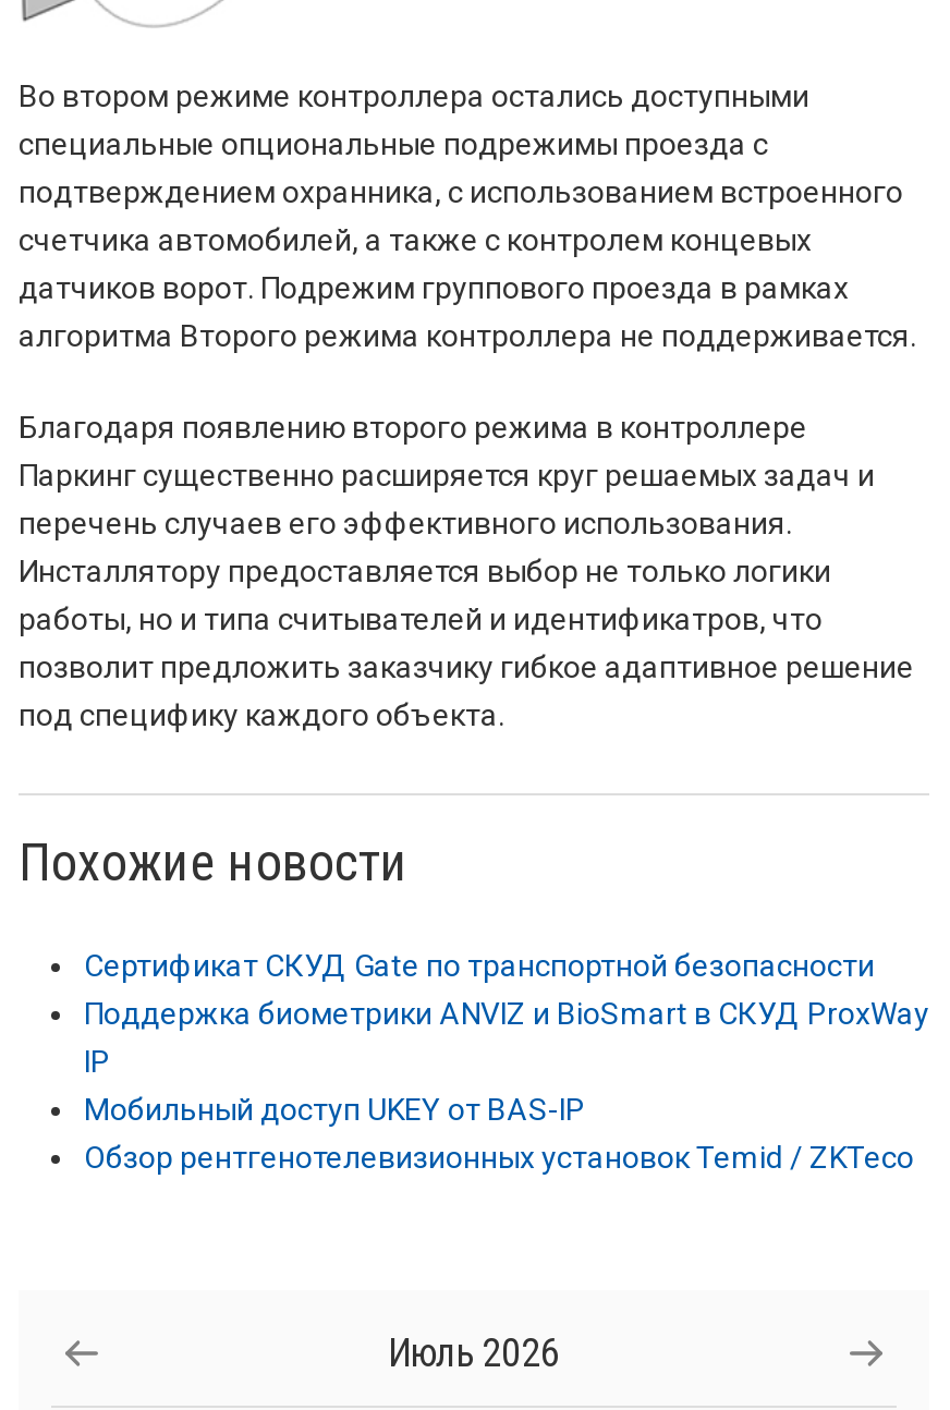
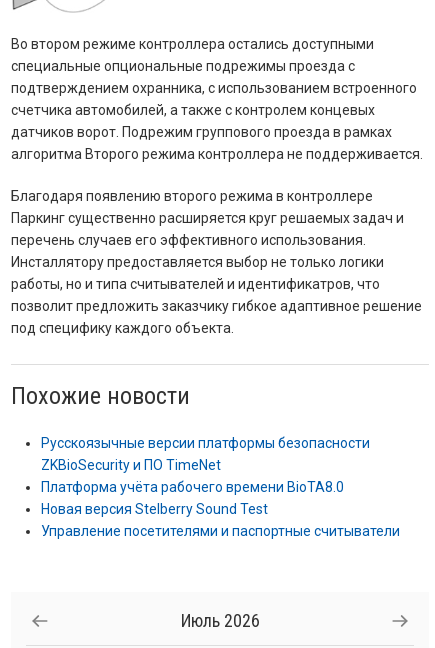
- Сертификат СКУД Gate по транспортной безопасности
- Поддержка биометрики ANVIZ и BioSmart в СКУД ProxWay
- IP
- Мобильный доступ UKEY от BAS-IP
- Обзор рентгенотелевизионных установок Temid / ZKTeco
+ Русскоязычные версии платформы безопасности
+ ZKBioSecurity и ПО TimeNet
+ Платформа учёта рабочего времени BioTA8.0
+ Новая версия Stelberry Sound Test
+ Управление посетителями и паспортные считыватели
